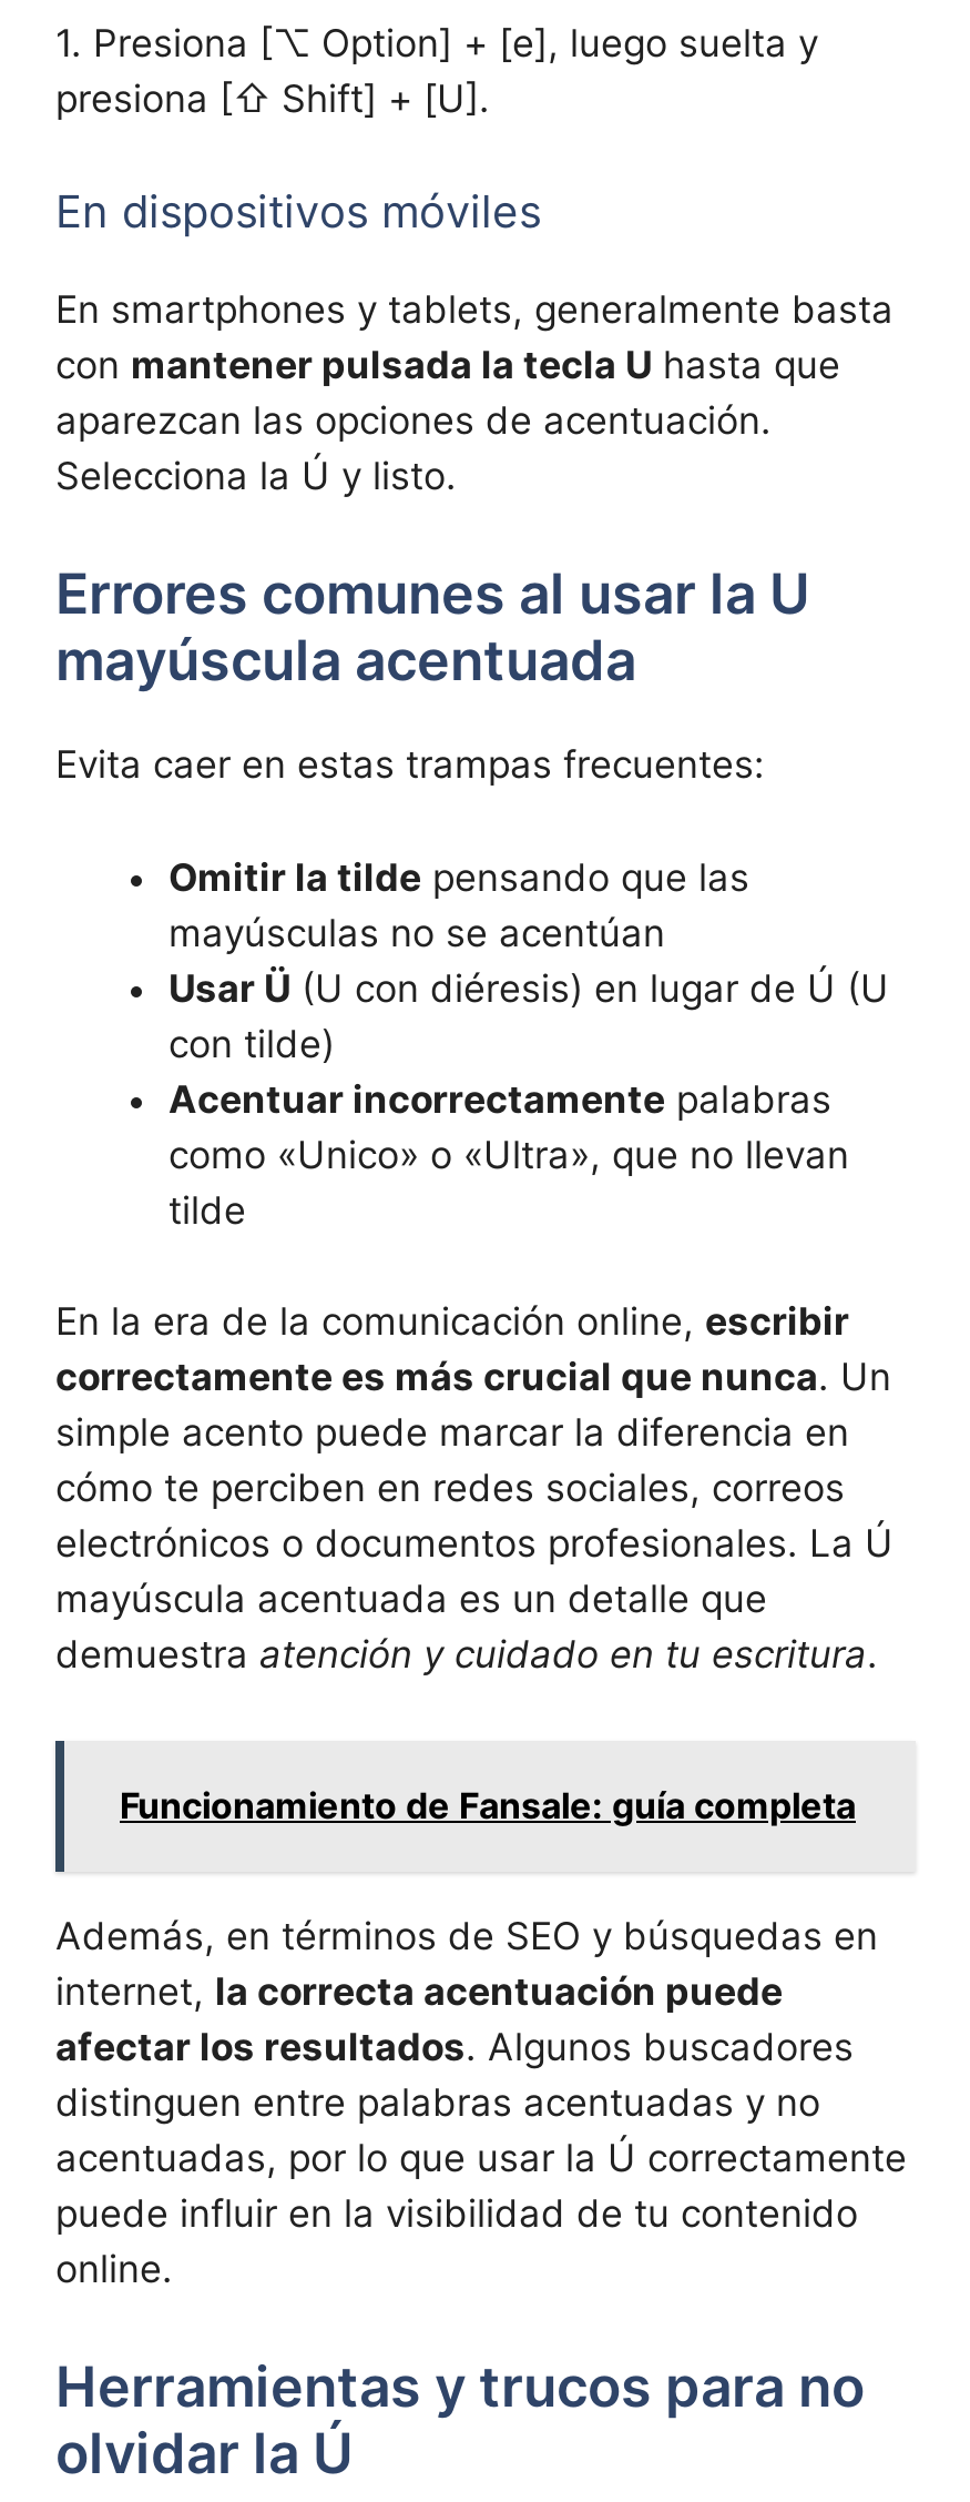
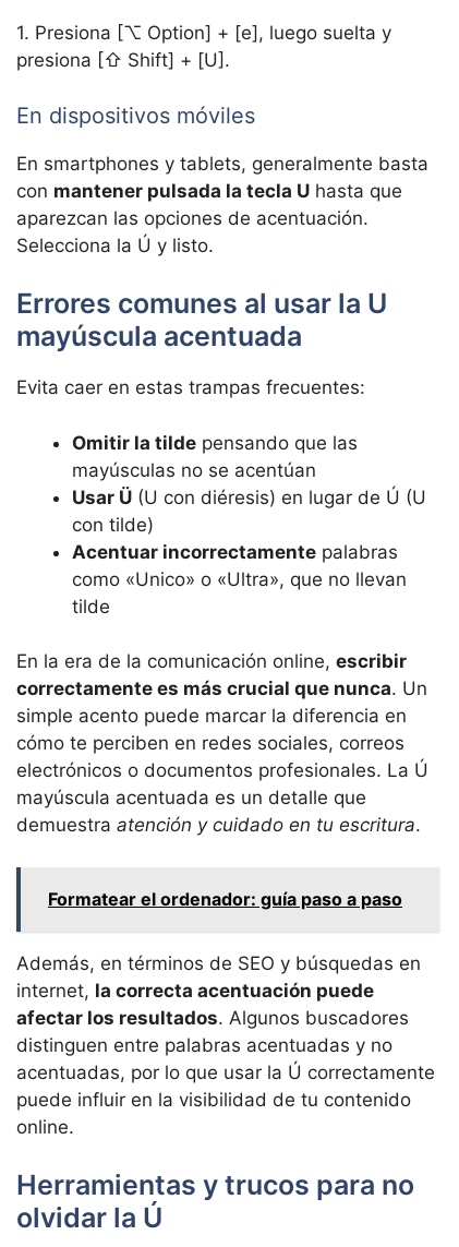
- Funcionamiento de Fansale: guía completa
+ Formatear el ordenador: guía paso a paso
